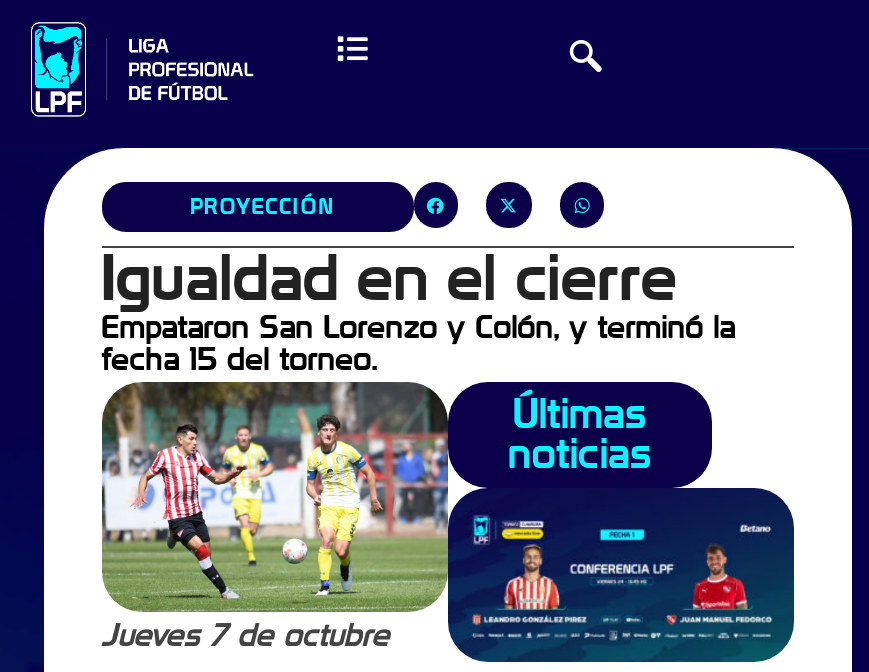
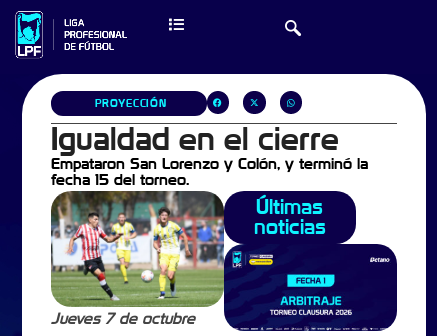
- [image]
+ [image]
